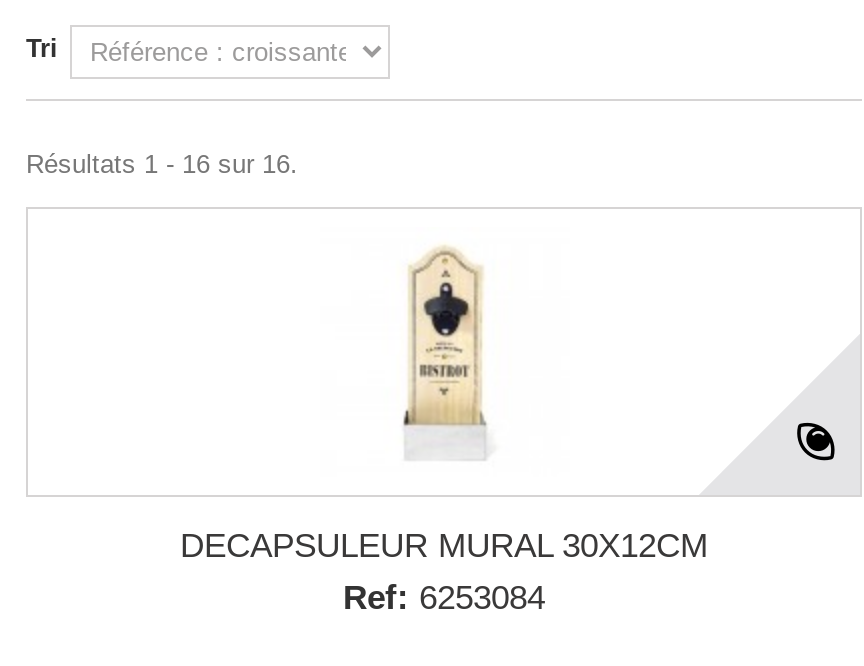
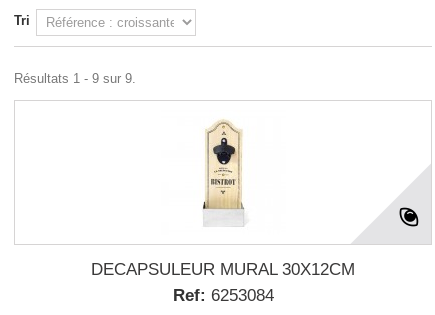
- Résultats 1 - 16 sur 16.
+ Résultats 1 - 9 sur 9.
